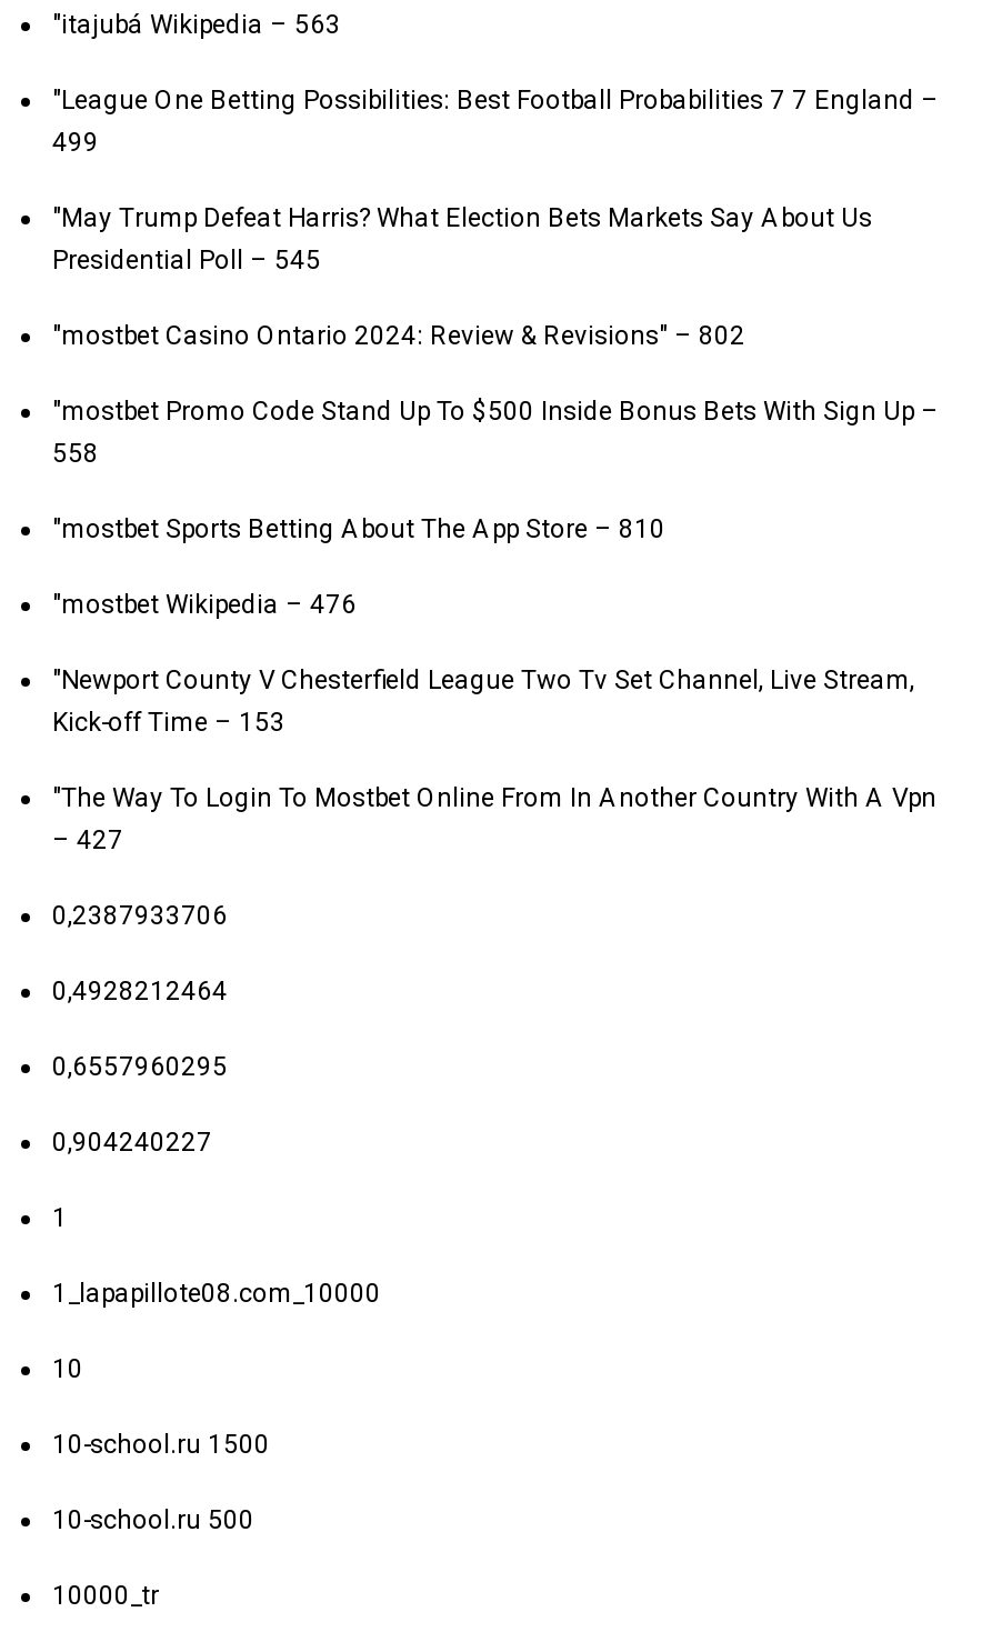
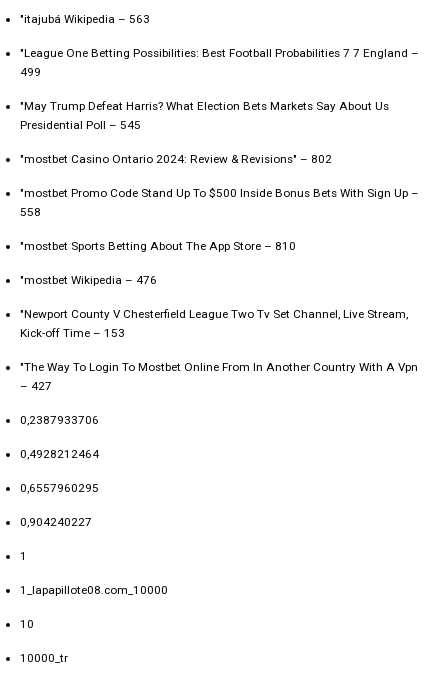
- 10-school.ru 1500
- 10-school.ru 500
